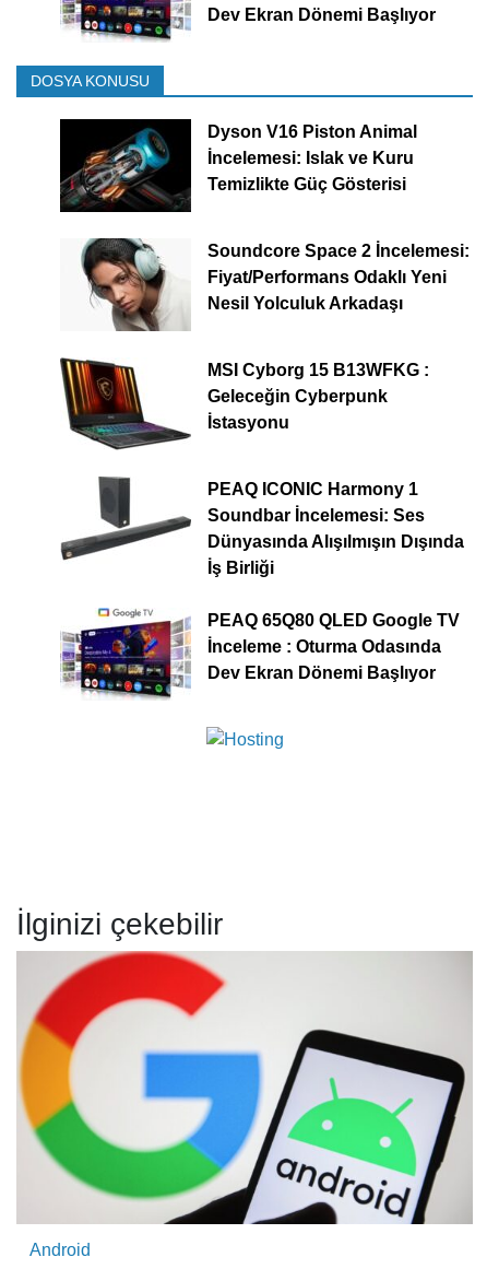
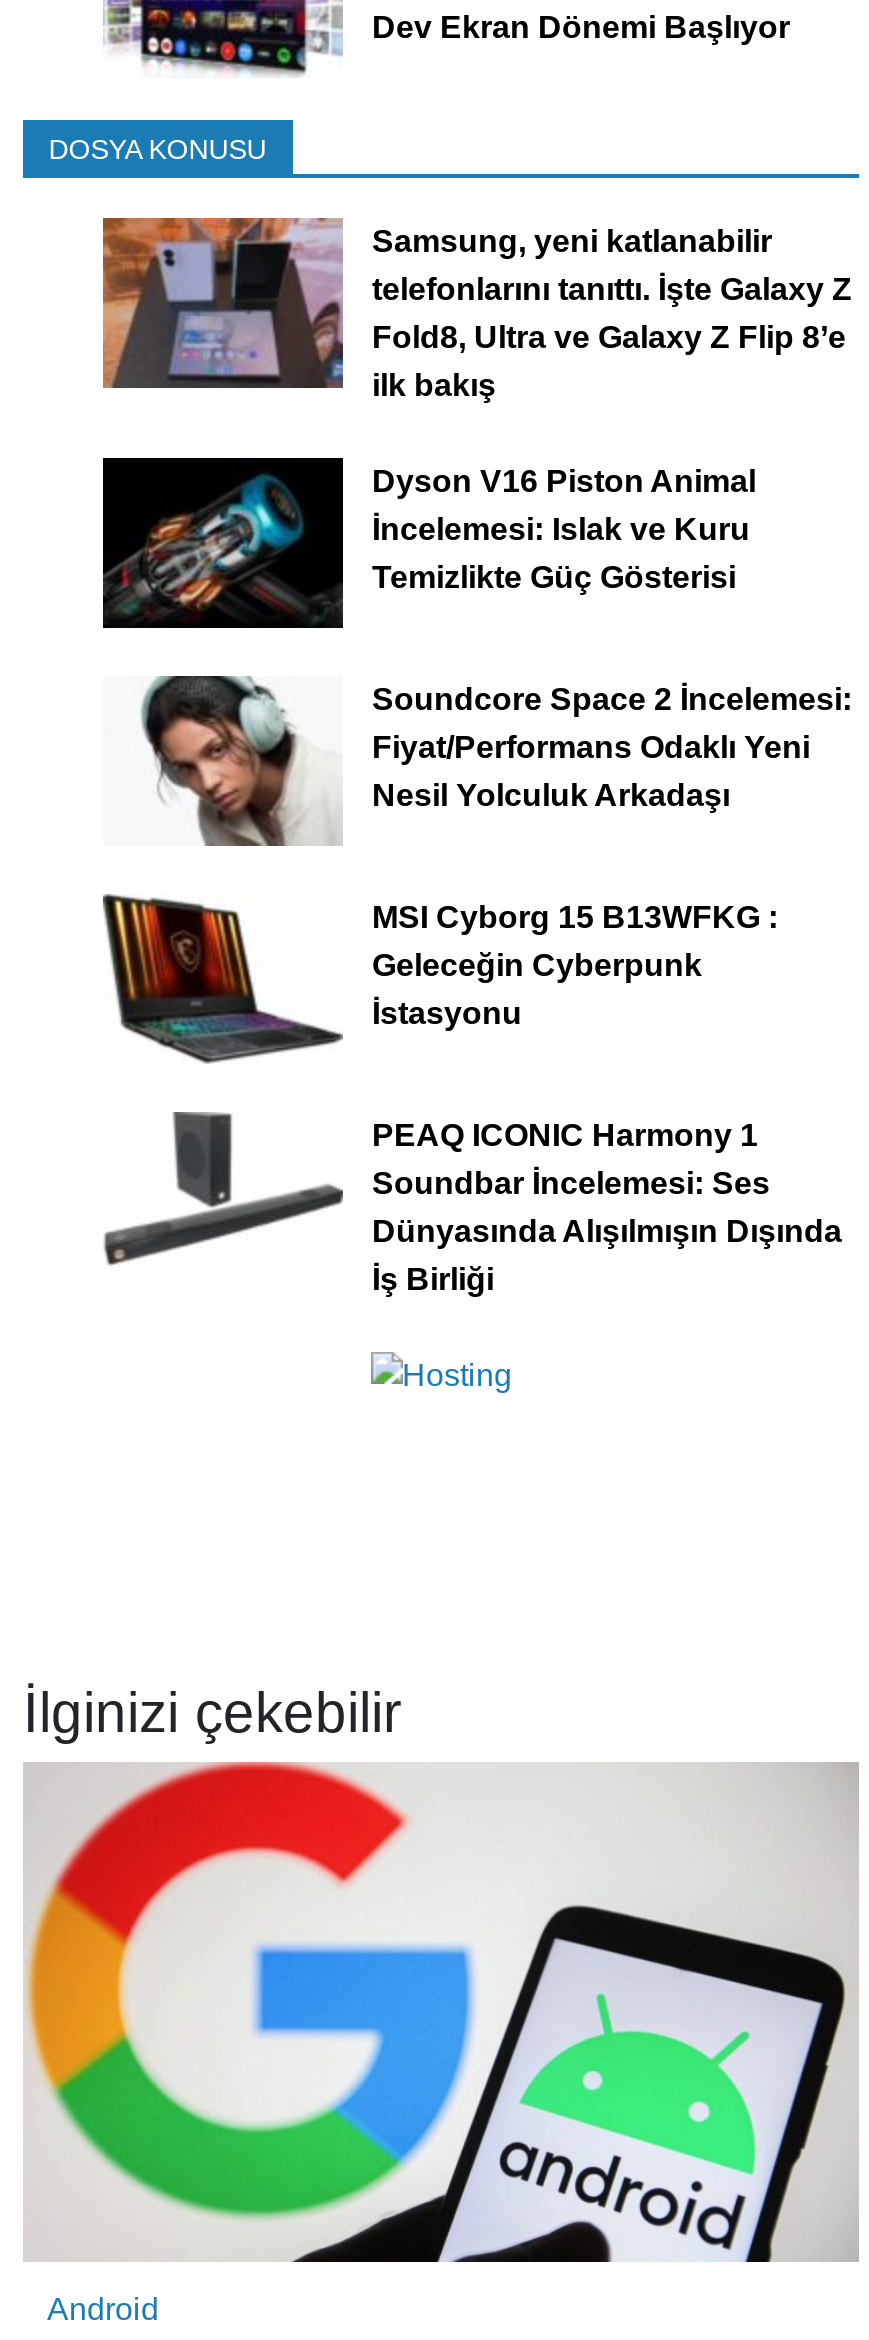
+ [image]
+ Samsung, yeni katlanabilir
+ telefonlarını tanıttı. İşte Galaxy Z
+ Fold8, Ultra ve Galaxy Z Flip 8’e
+ ilk bakış

moved down: [image] | Dyson V16 Piston Animal | İncelemesi: Islak ve Kuru | ... | Dünyasında Alışılmışın Dışında | İş Birliği

- [image]
- PEAQ 65Q80 QLED Google TV
- İnceleme : Oturma Odasında
- Dev Ekran Dönemi Başlıyor
